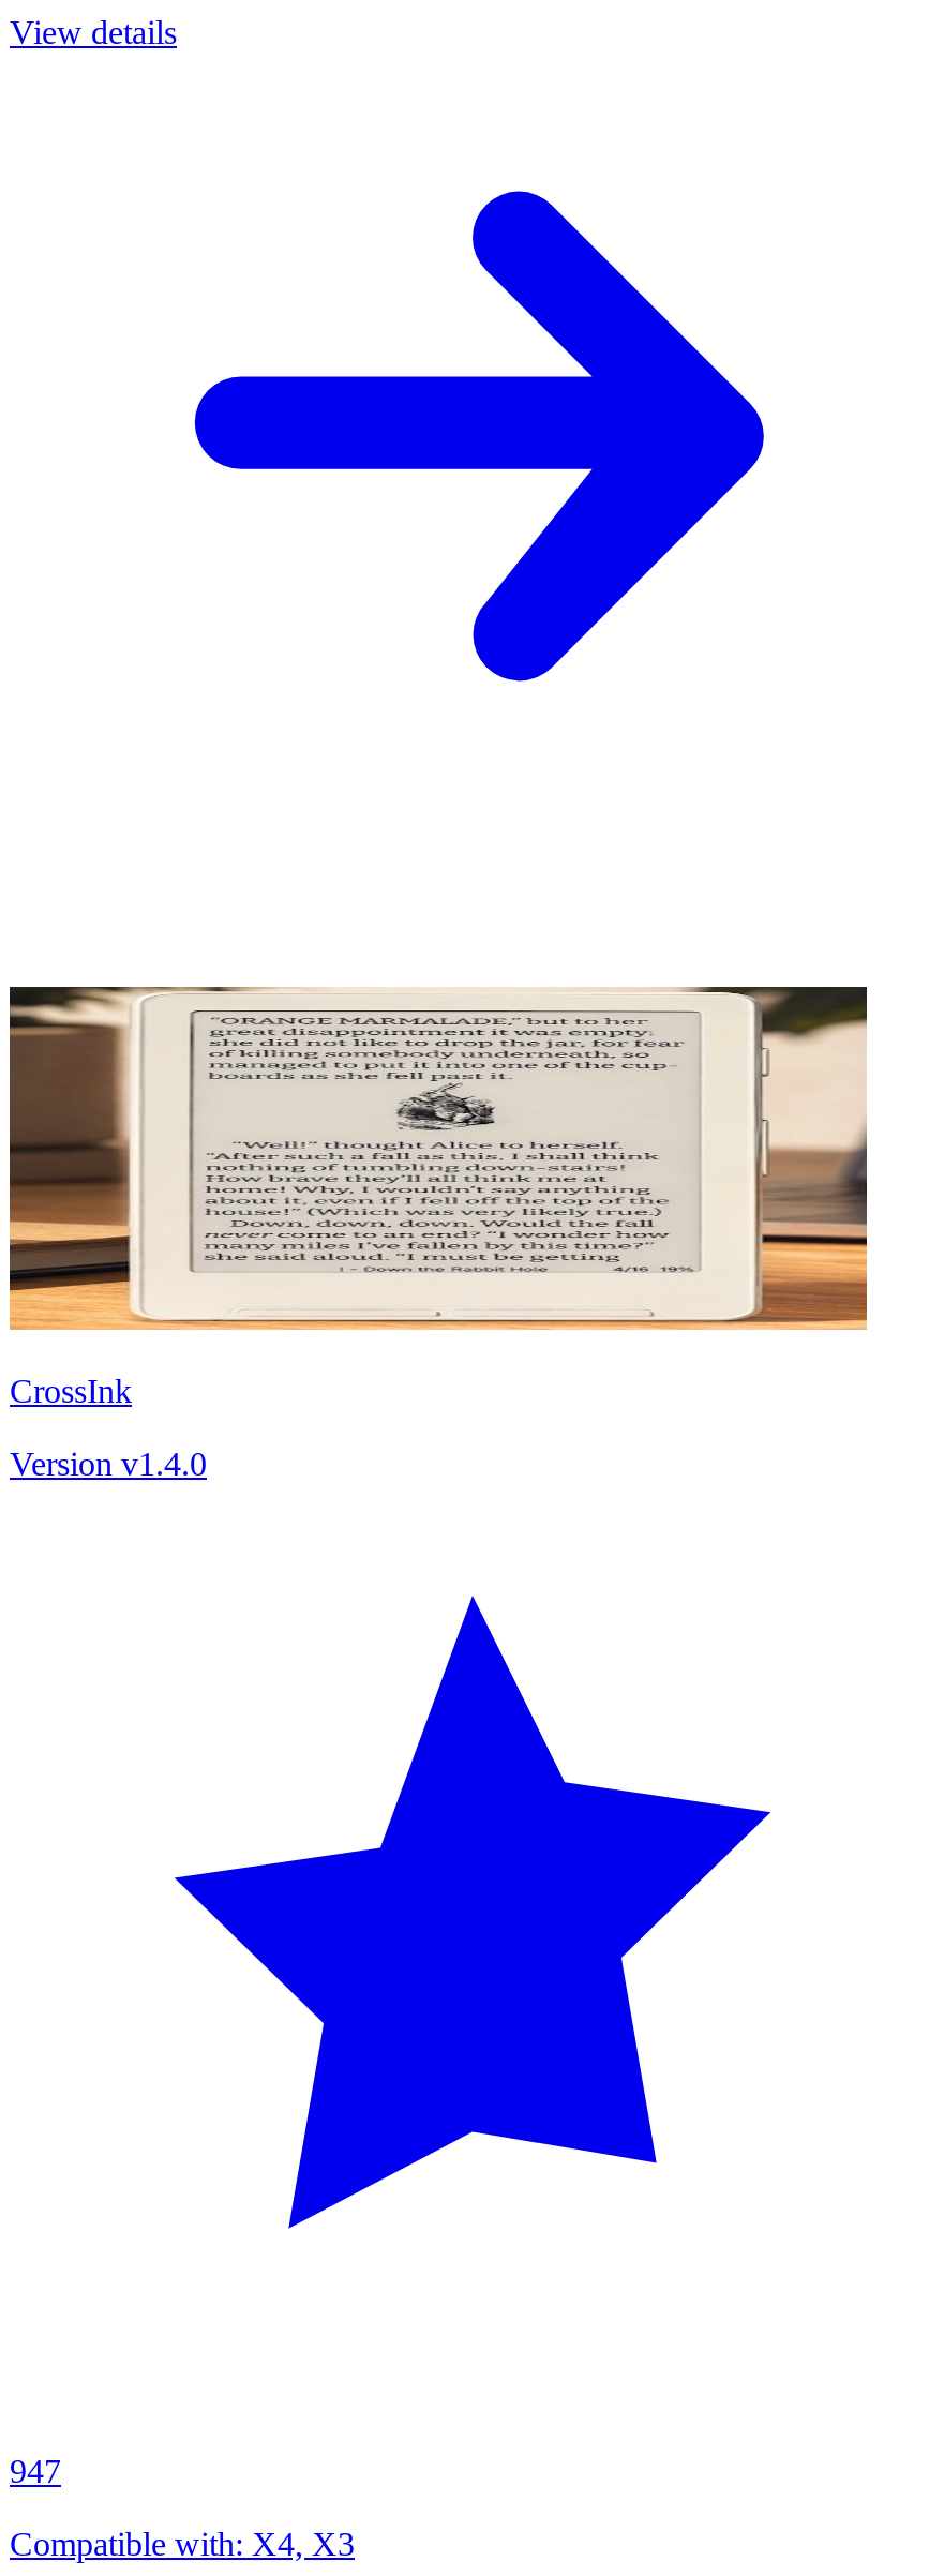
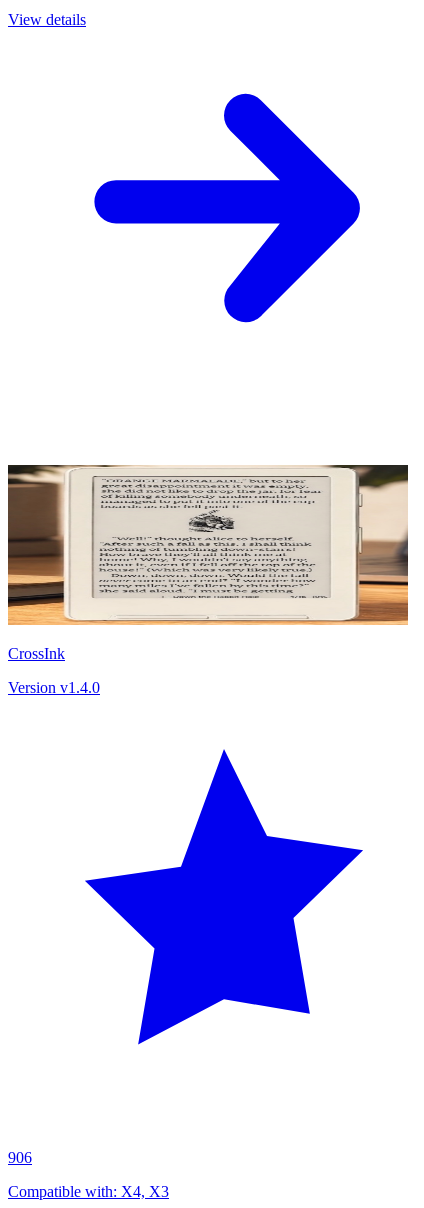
- 947
+ 906
